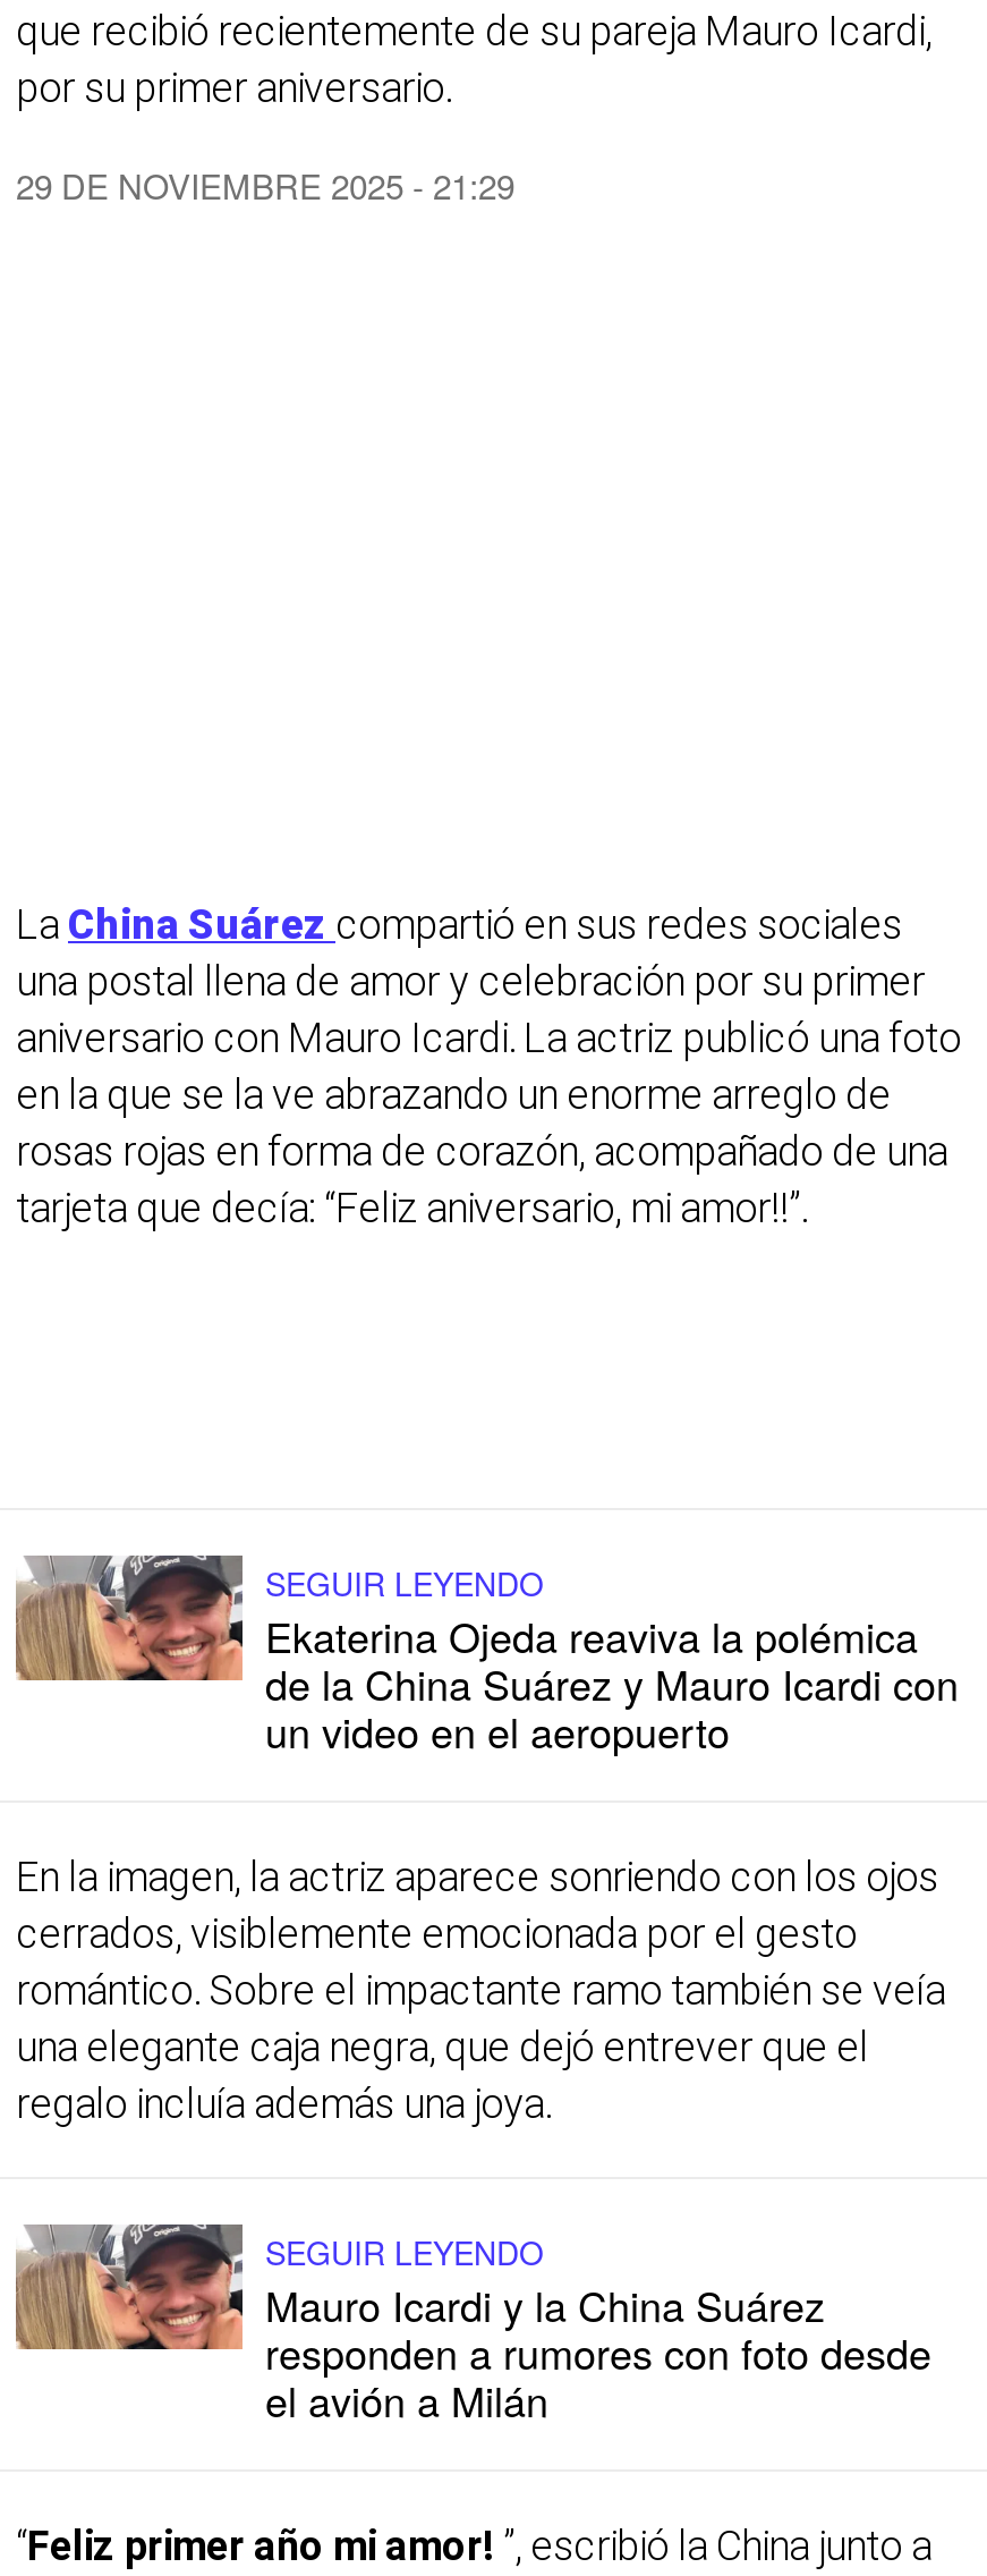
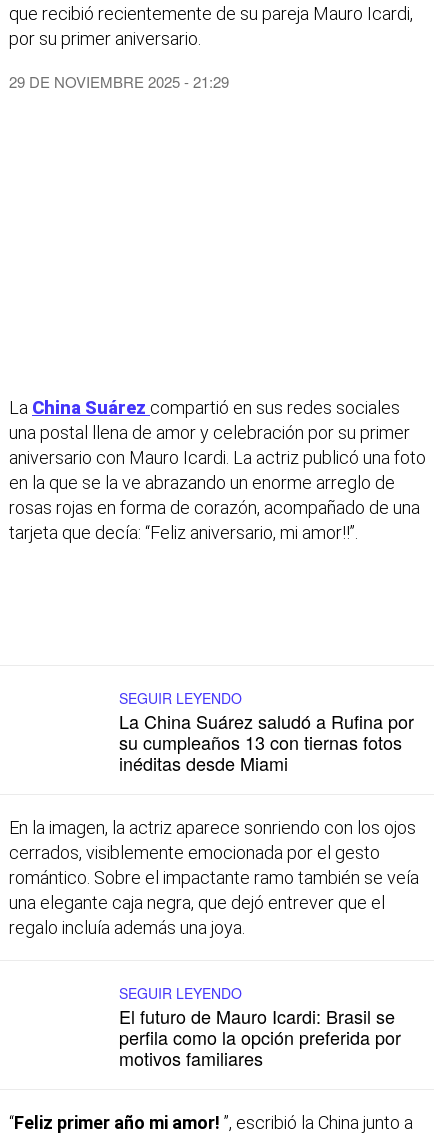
- [image]

- Ekaterina Ojeda reaviva la polémica
- de la China Suárez y Mauro Icardi con
- un video en el aeropuerto
+ La China Suárez saludó a Rufina por
+ su cumpleaños 13 con tiernas fotos
+ inéditas desde Miami

- [image]

- Mauro Icardi y la China Suárez
- responden a rumores con foto desde
- el avión a Milán
+ El futuro de Mauro Icardi: Brasil se
+ perfila como la opción preferida por
+ motivos familiares
